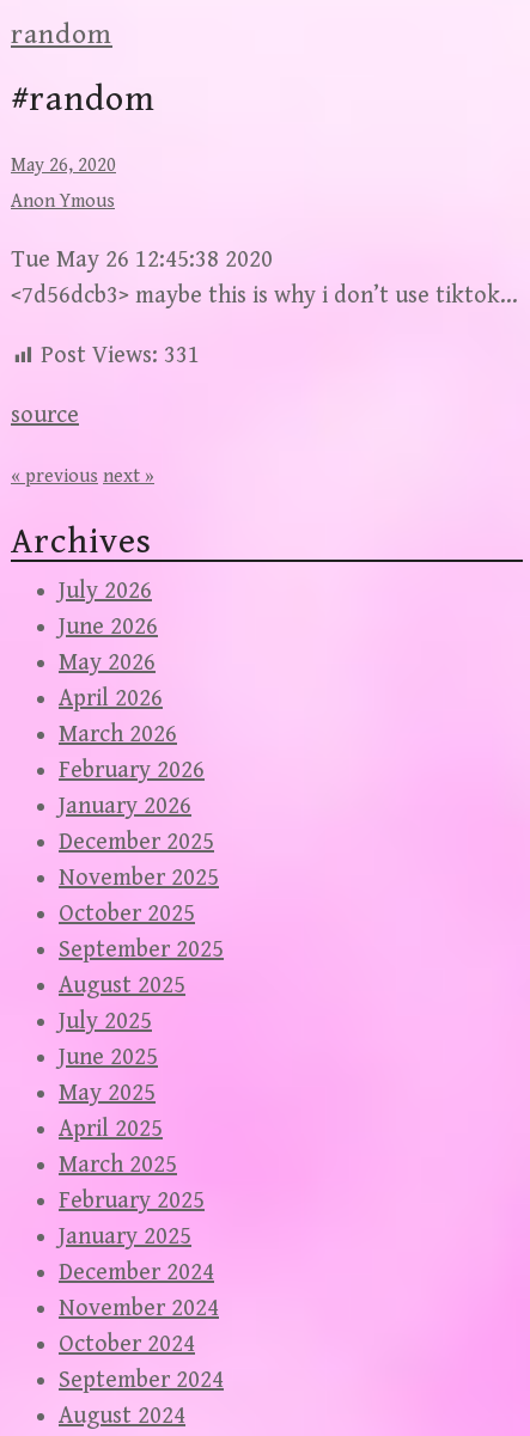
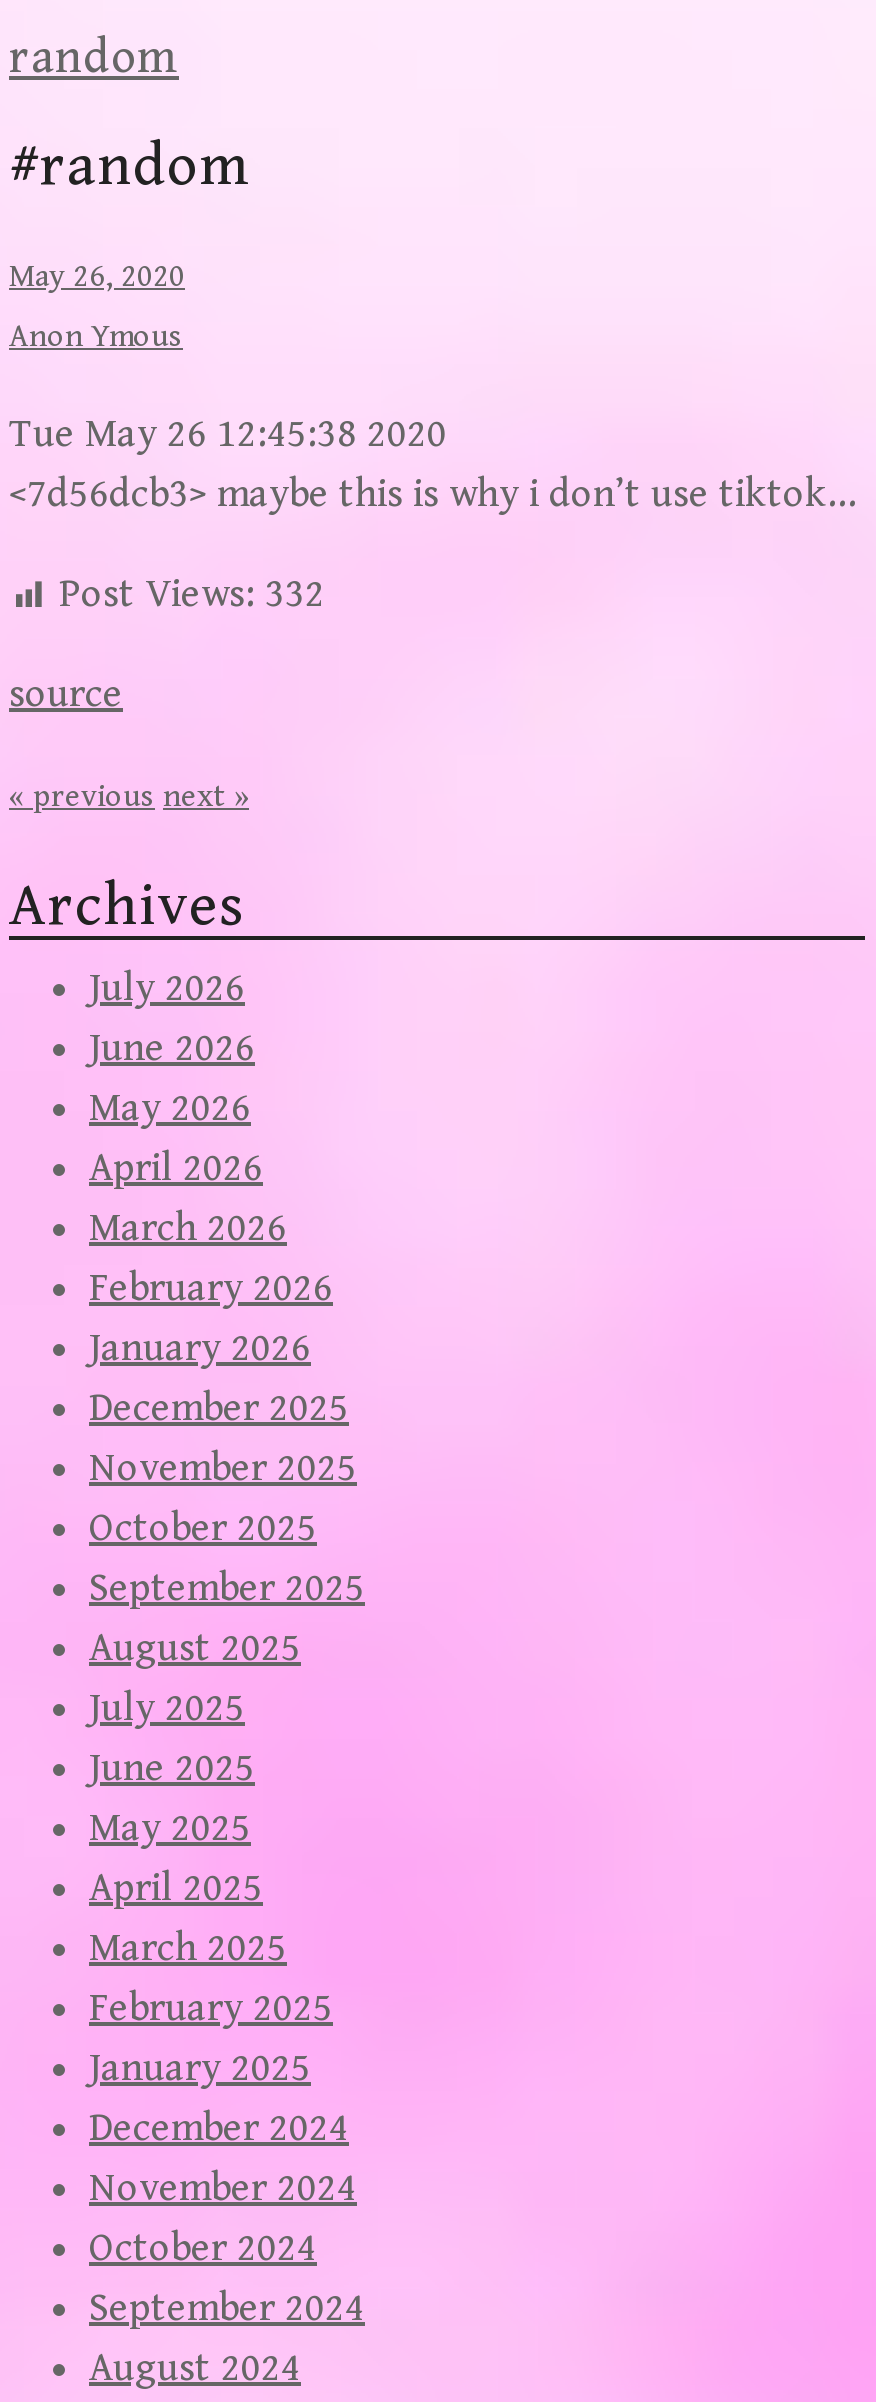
- Post Views: 331
+ Post Views: 332
